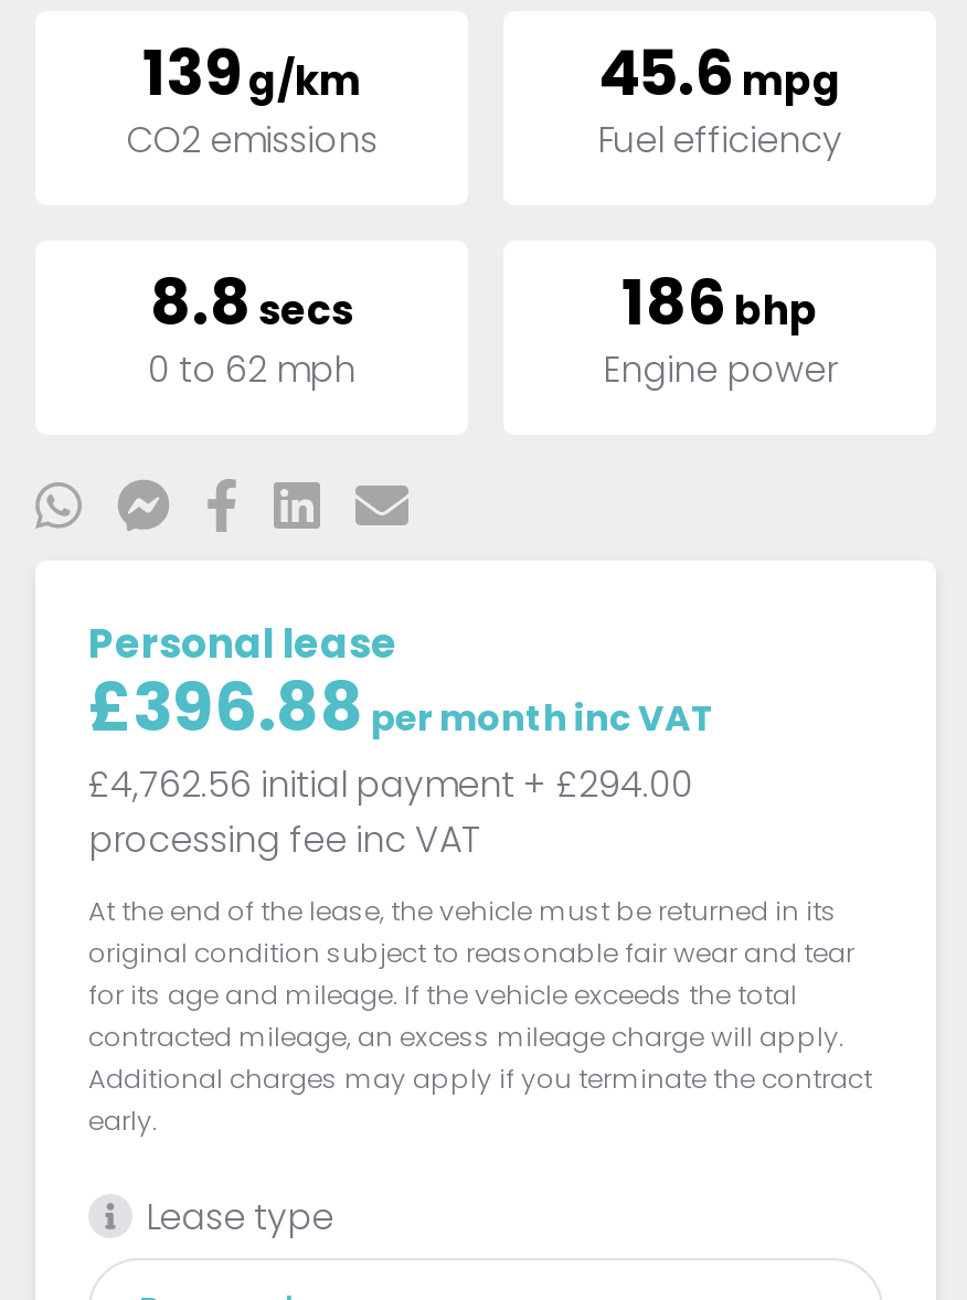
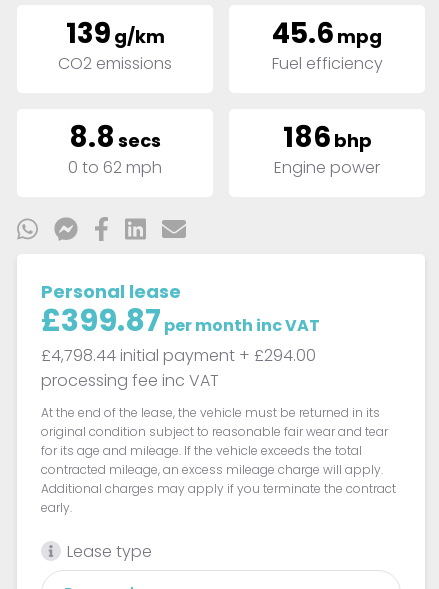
- £396.88 per monthinc VAT
+ £399.87 per monthinc VAT

- £4,762.56 initial payment + £294.00
+ £4,798.44 initial payment + £294.00
